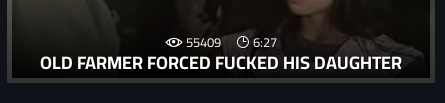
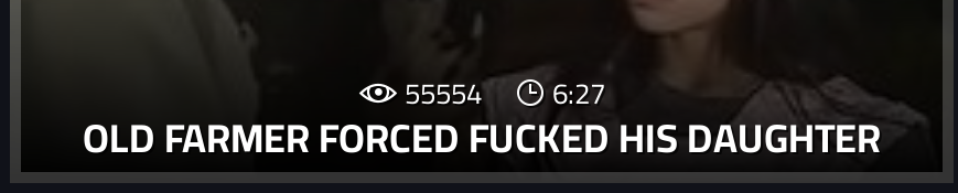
- 55409 6:27
+ 55554 6:27
